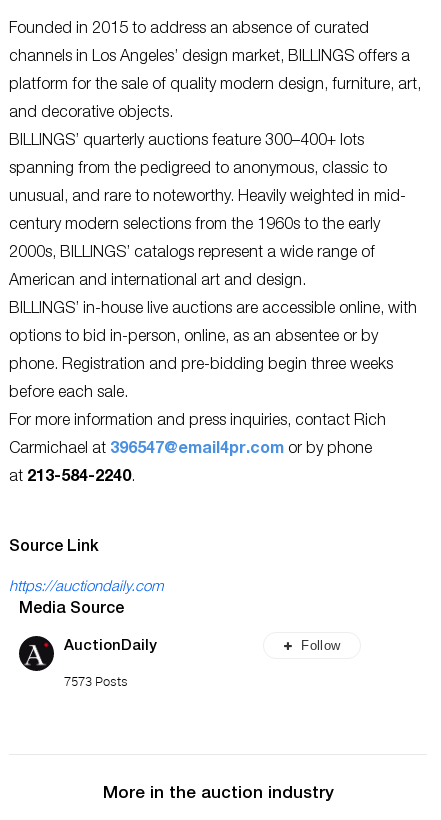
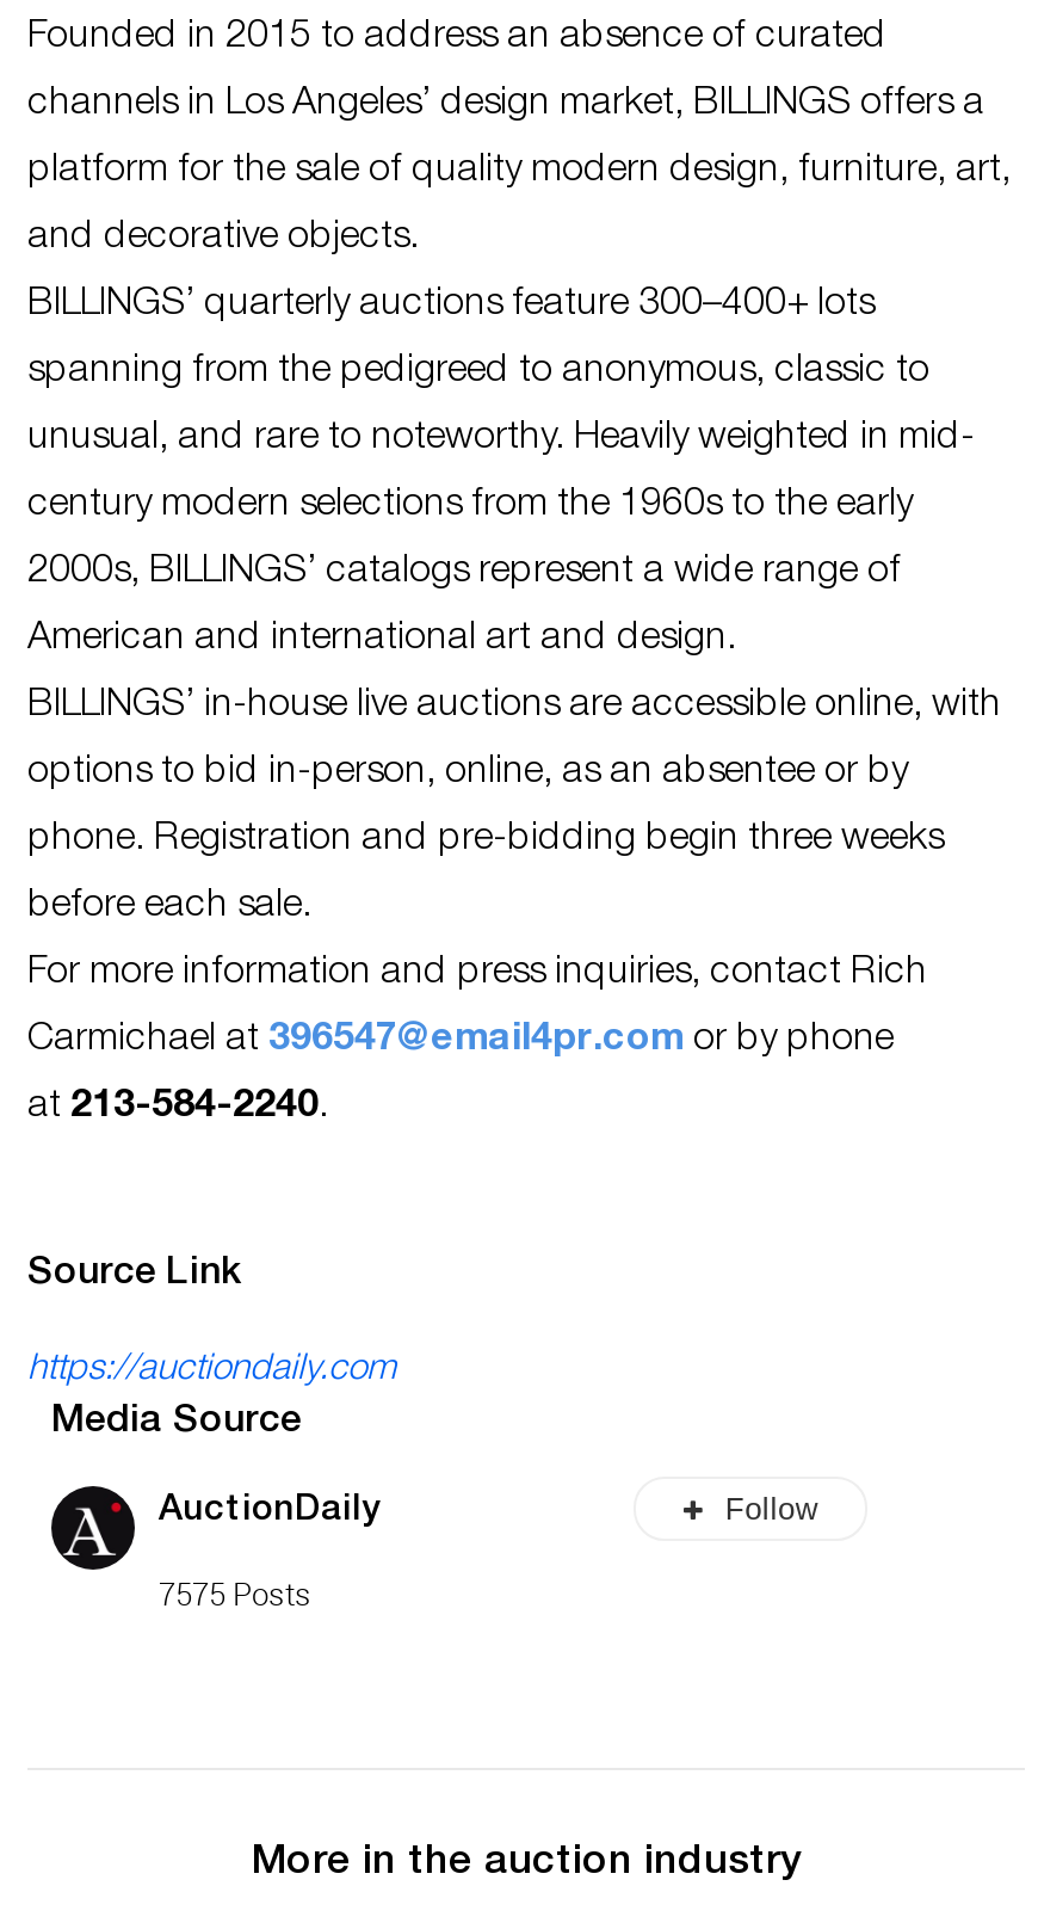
- 7573 Posts
+ 7575 Posts
